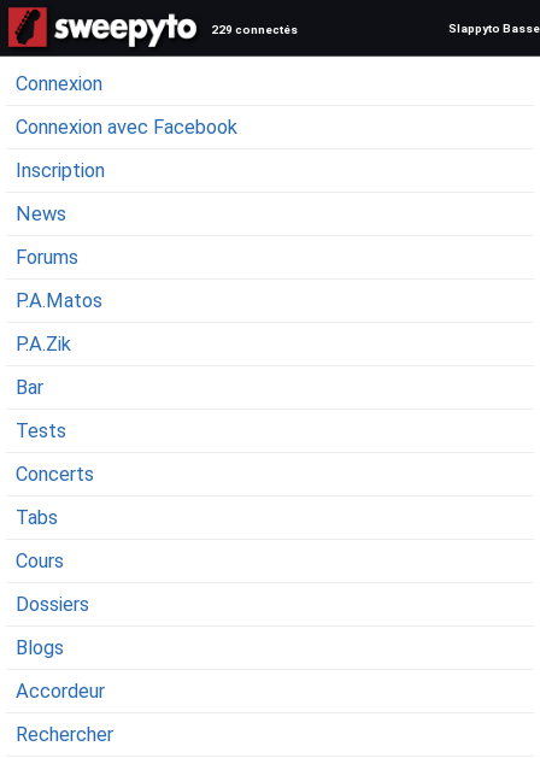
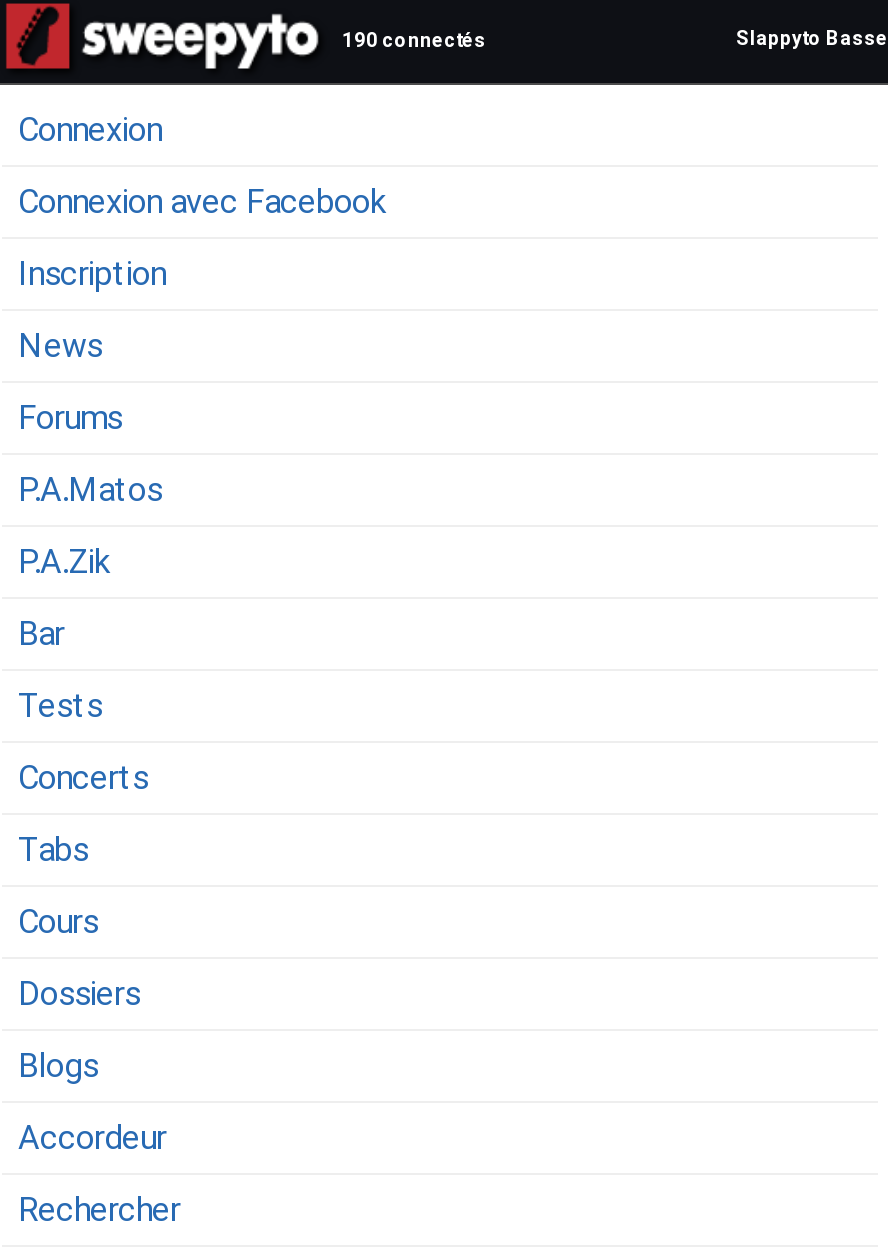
- 229 connectés
+ 190 connectés
